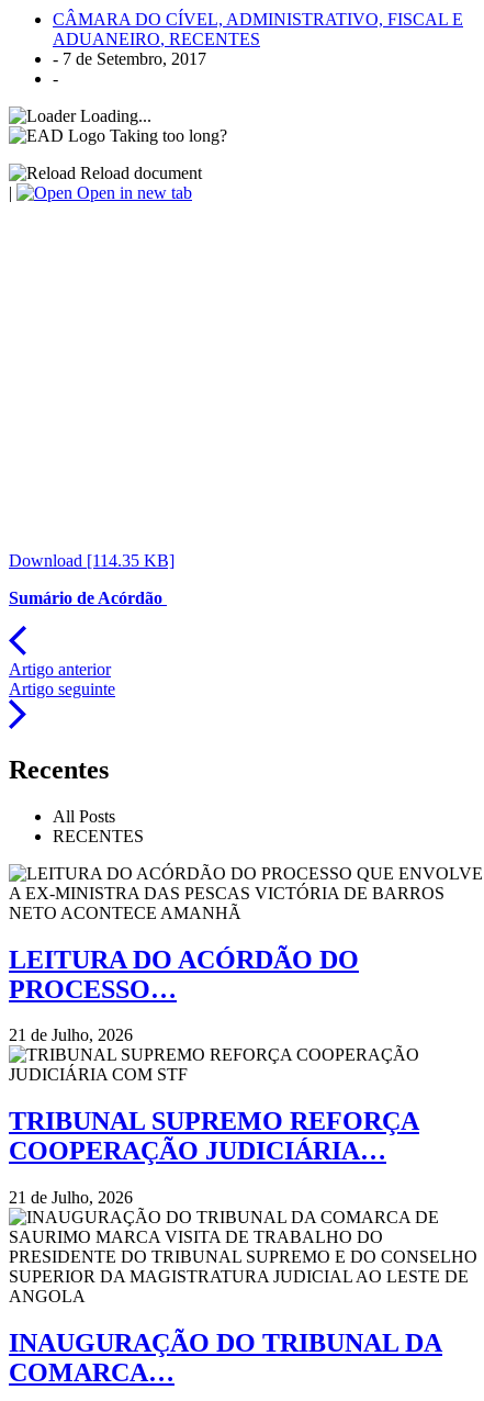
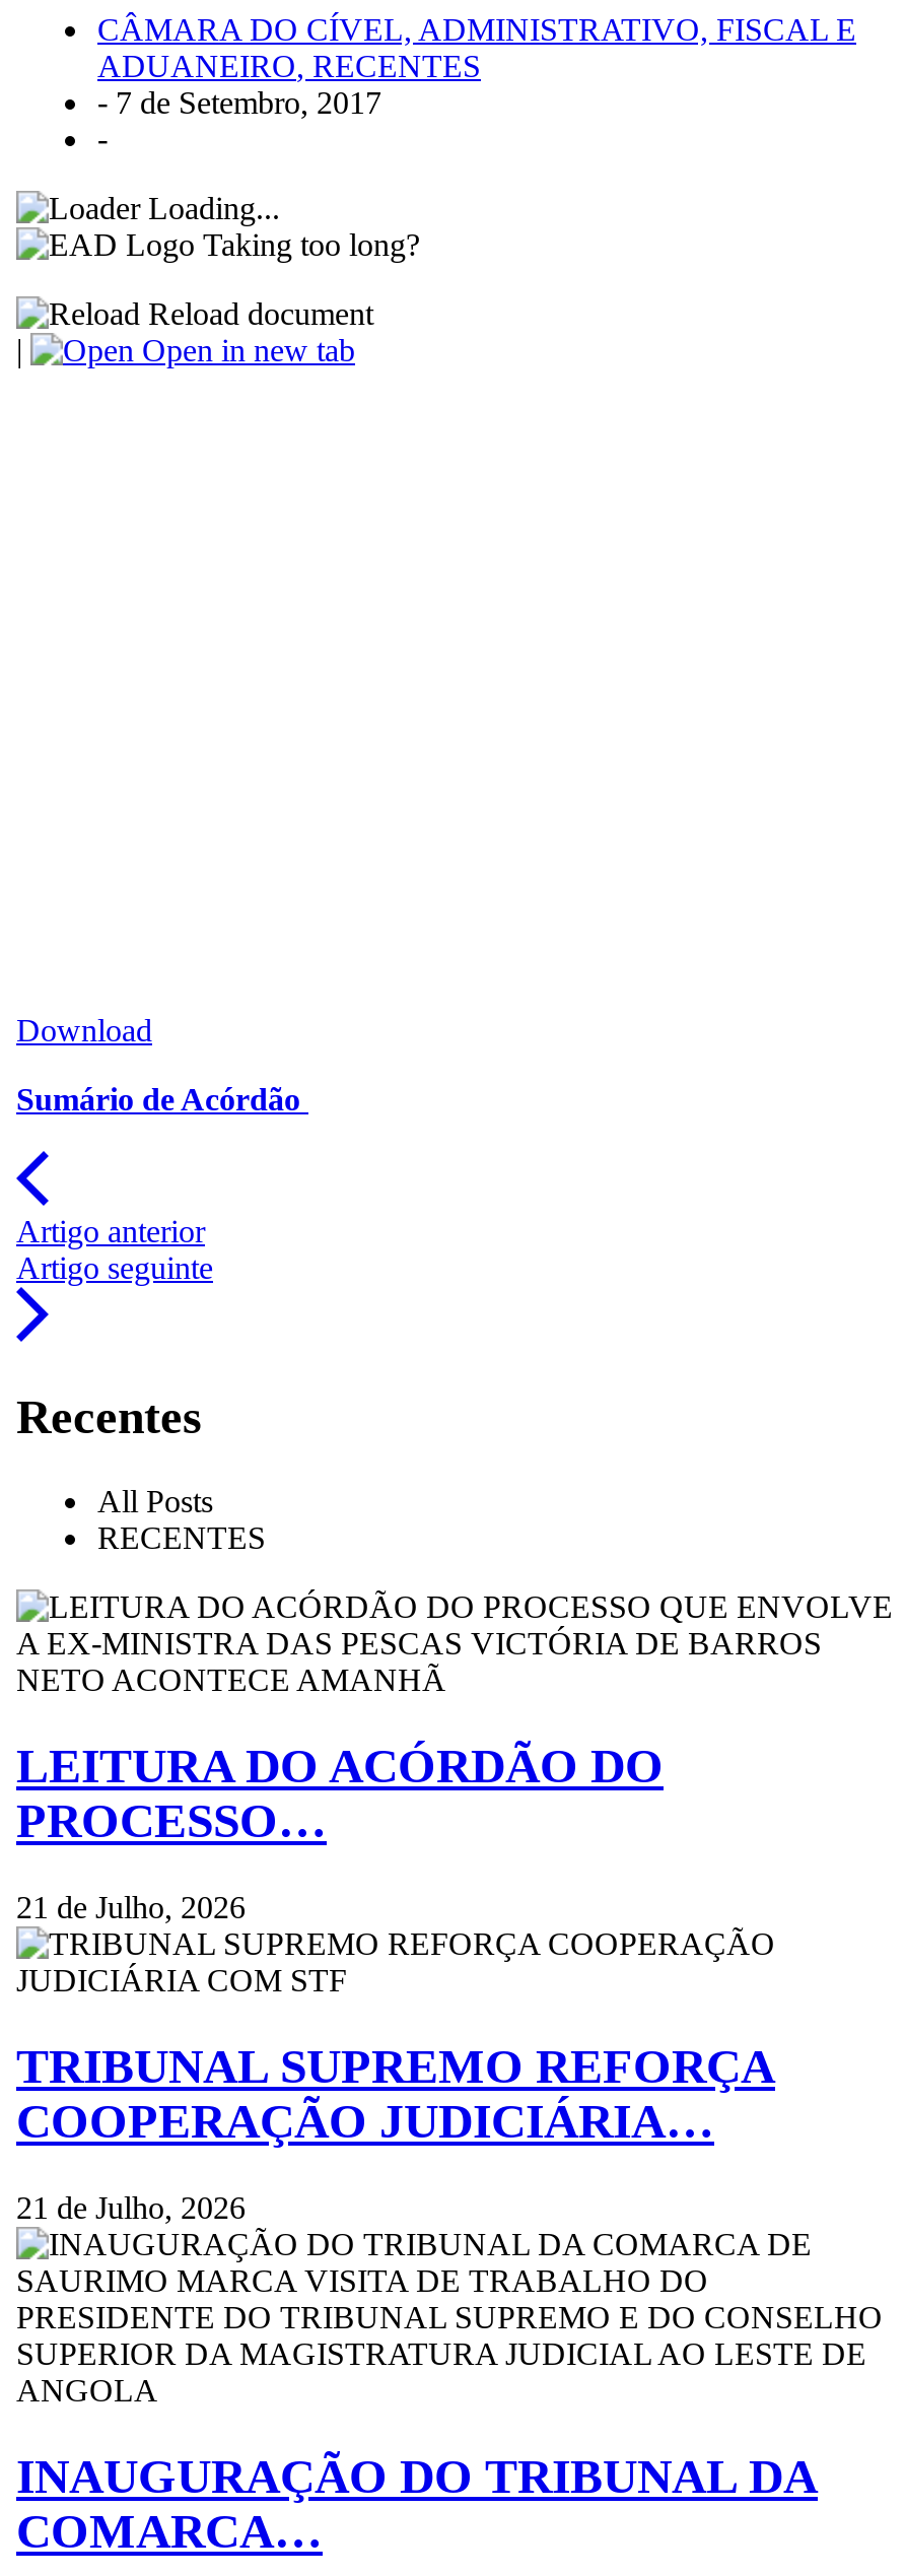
- Download [114.35 KB]
+ Download
